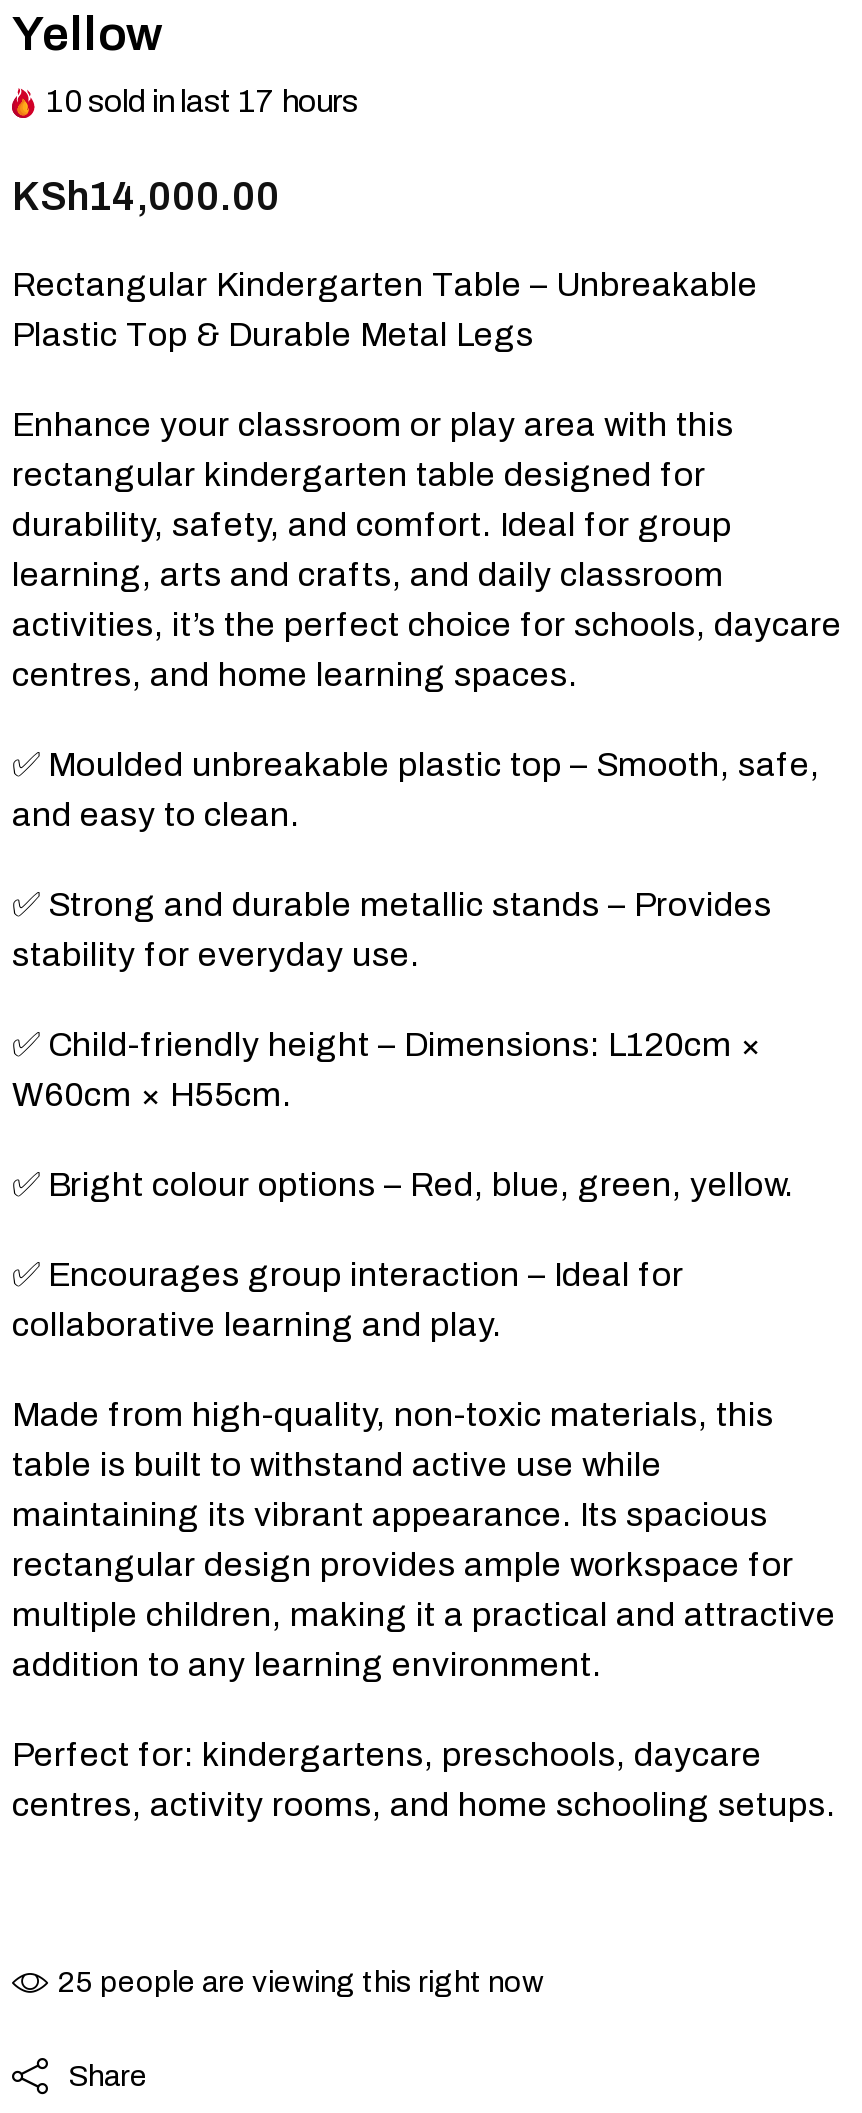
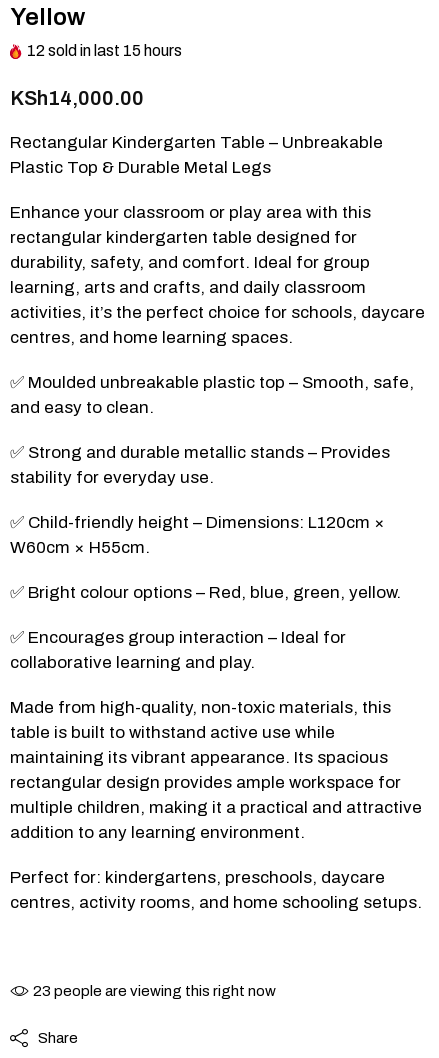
- 10 sold in last 17 hours
+ 12 sold in last 15 hours

- 25 people are viewing this right now
+ 23 people are viewing this right now
